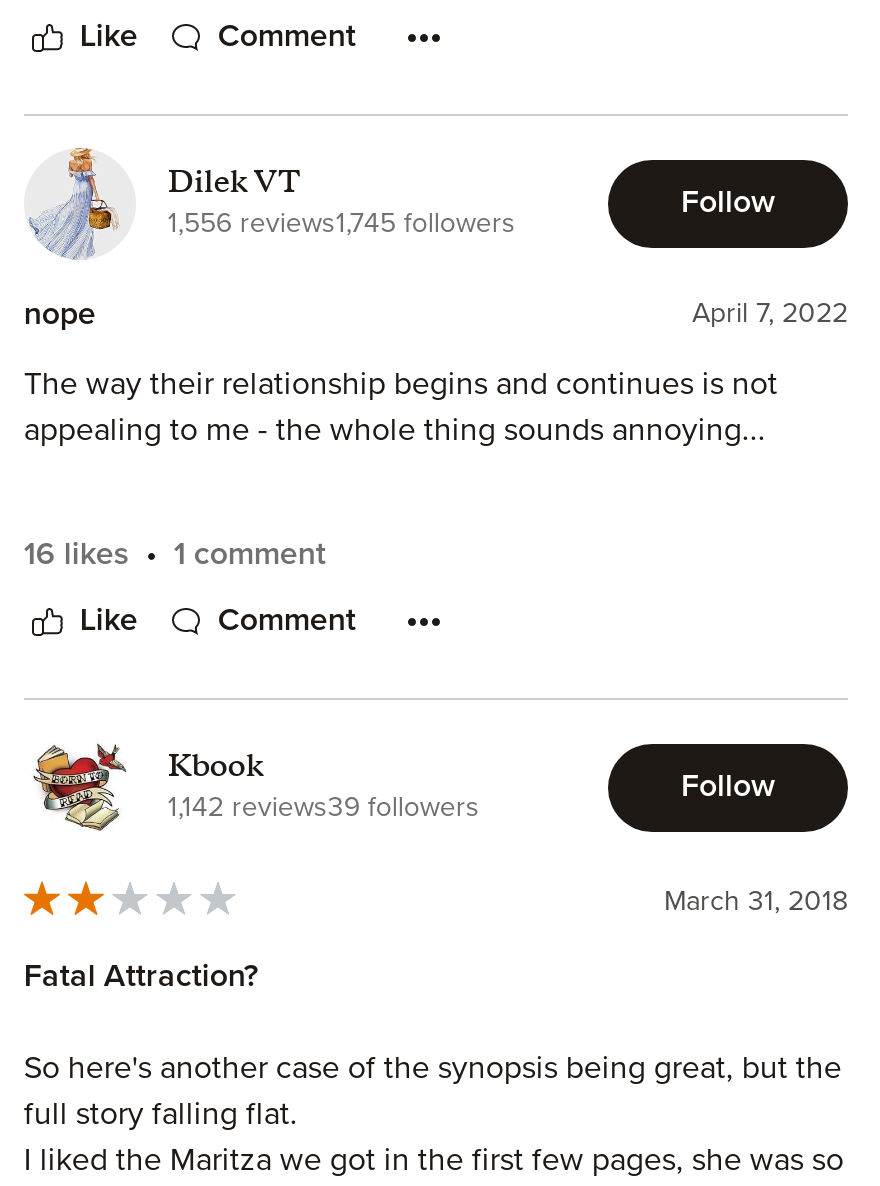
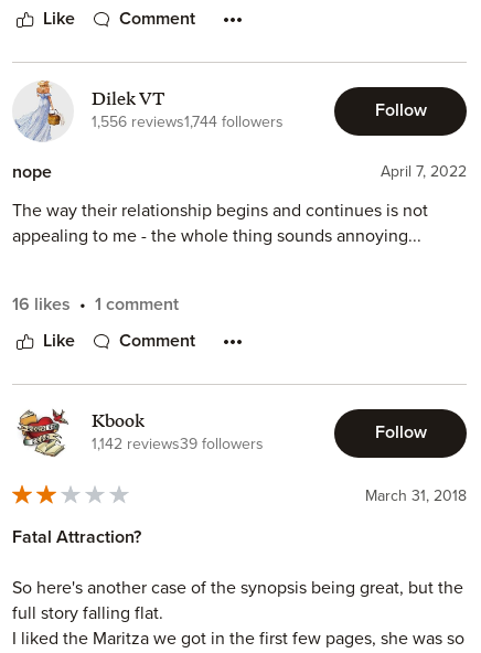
- 1,556 reviews1,745 followers
+ 1,556 reviews1,744 followers
